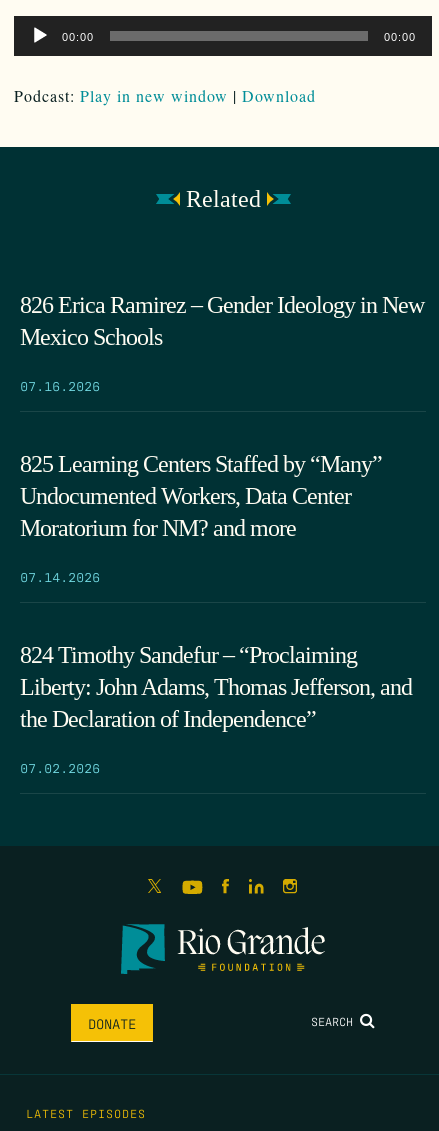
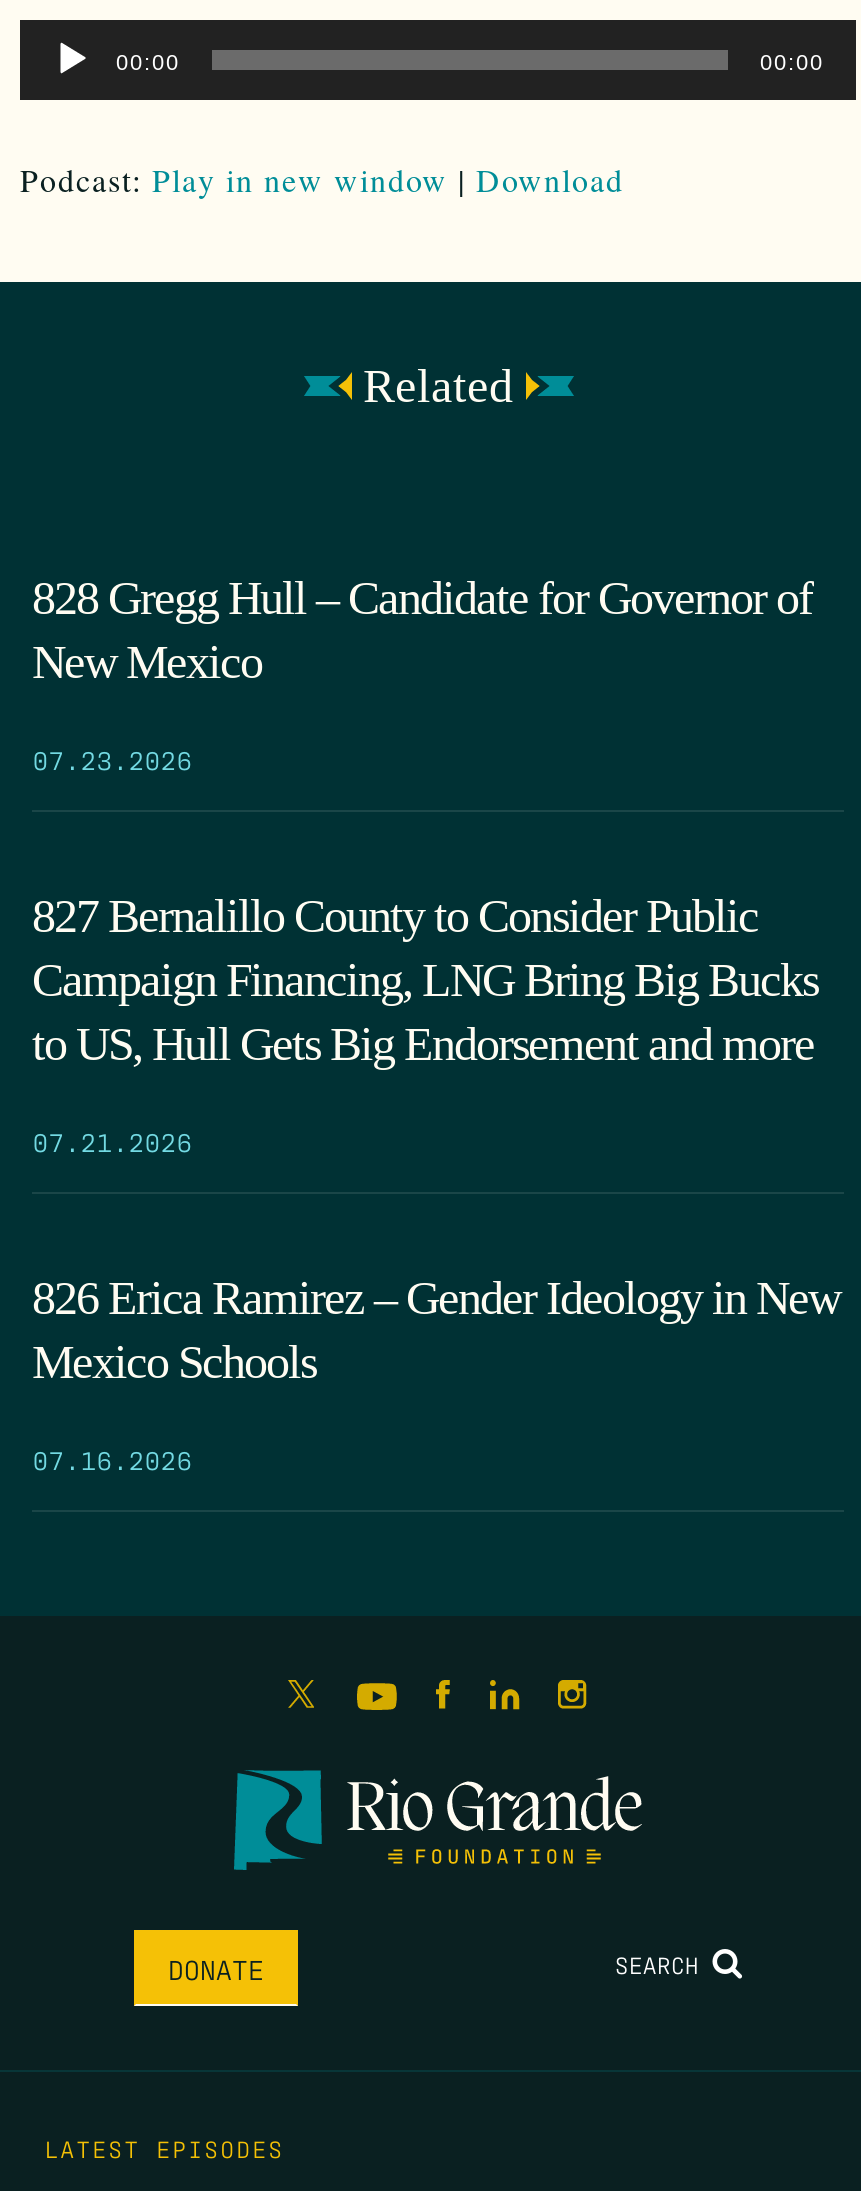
+ 828 Gregg Hull – Candidate for Governor of
+ New Mexico
+ 07.23.2026
+ 827 Bernalillo County to Consider Public
+ Campaign Financing, LNG Bring Big Bucks
+ to US, Hull Gets Big Endorsement and more
+ 07.21.2026

moved down: 826 Erica Ramirez – Gender Ideology in New | Mexico Schools | 07.16.2026

- 825 Learning Centers Staffed by “Many”
- Undocumented Workers, Data Center
- Moratorium for NM? and more
- 07.14.2026
- 824 Timothy Sandefur – “Proclaiming
- Liberty: John Adams, Thomas Jefferson, and
- the Declaration of Independence”
- 07.02.2026
